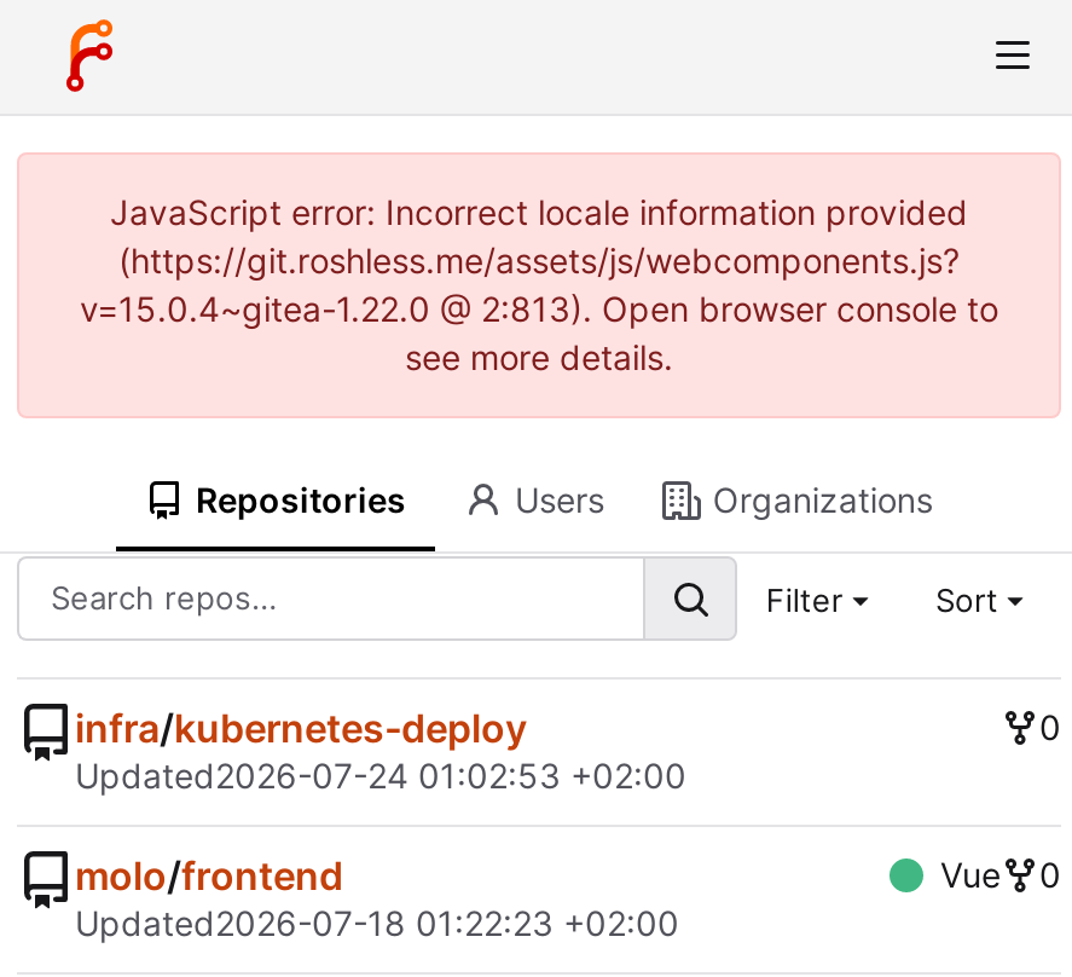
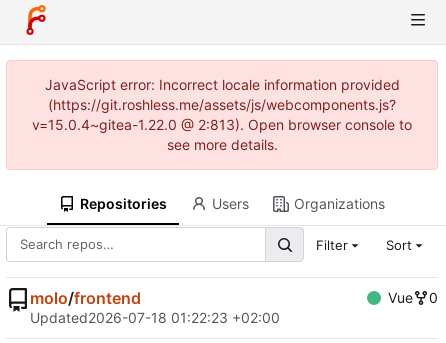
- infra/kubernetes-deploy
- 0
- Updated2026-07-24 01:02:53 +02:00
